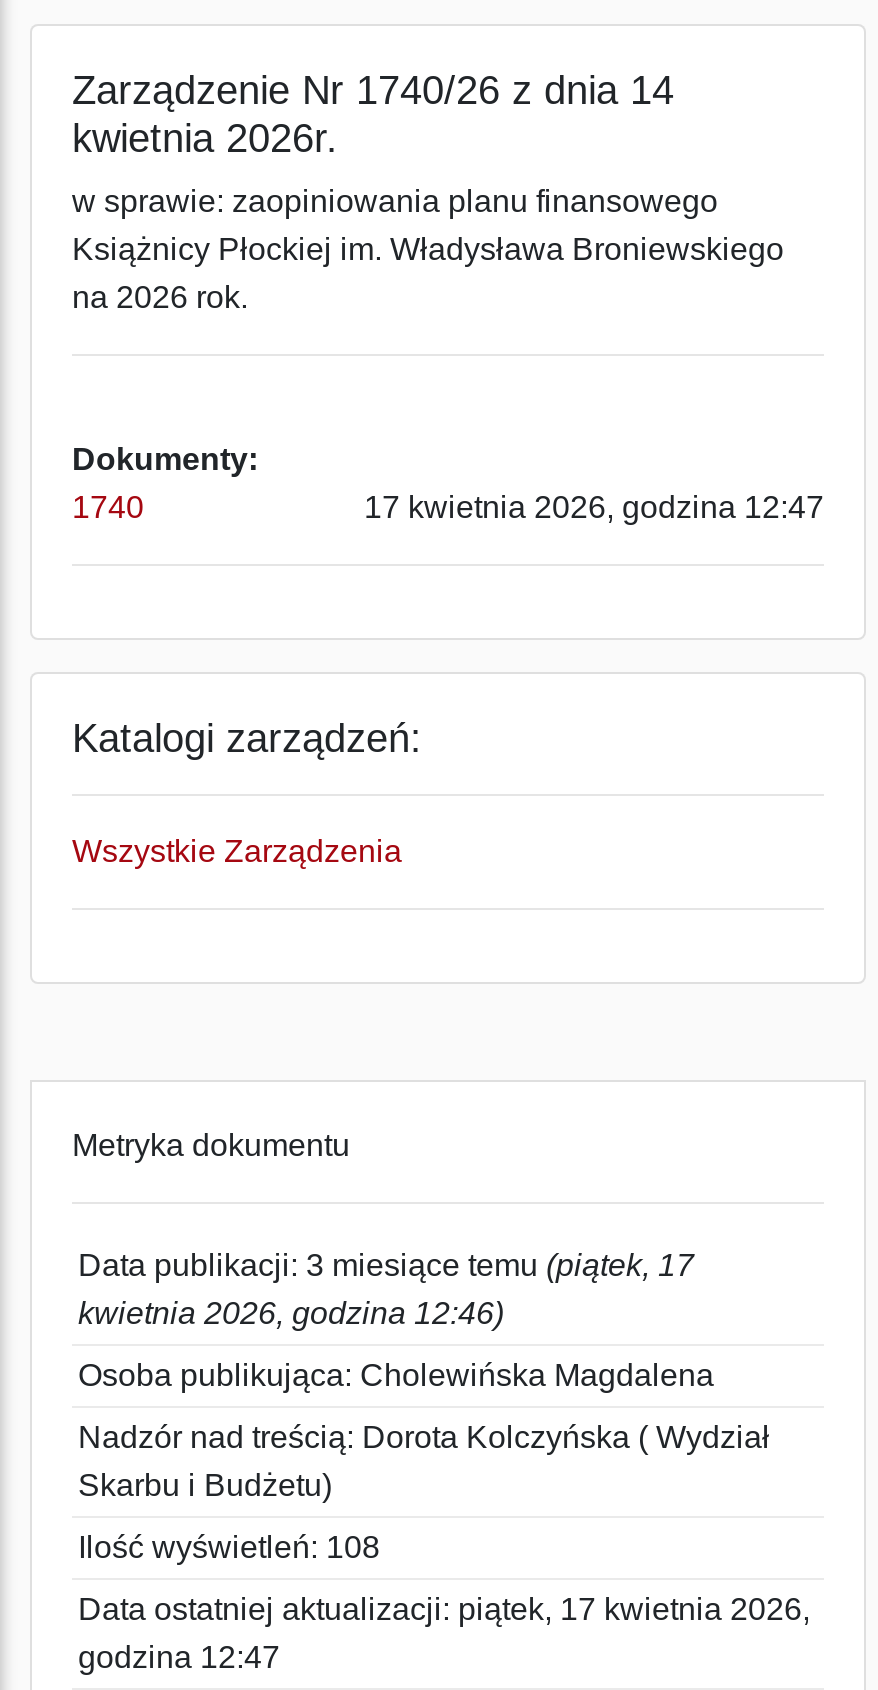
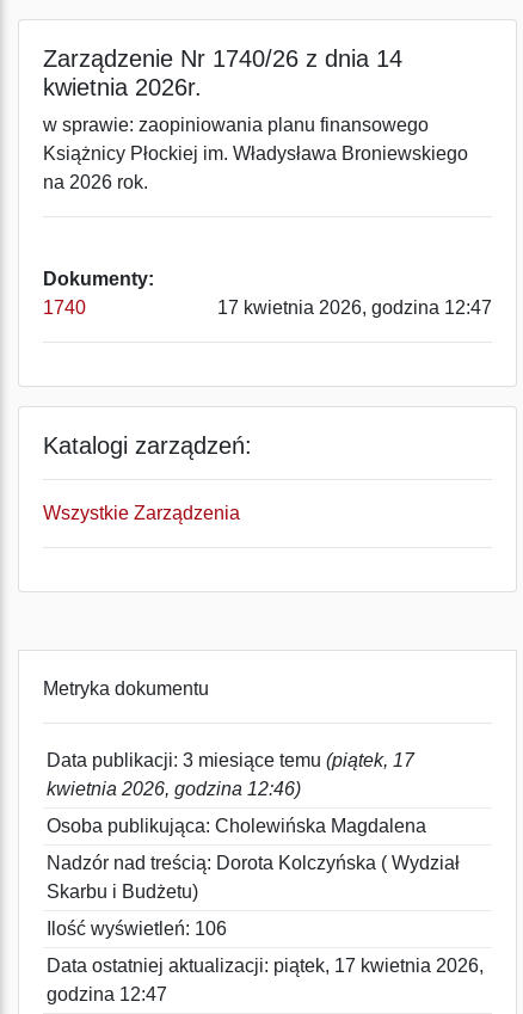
- Ilość wyświetleń: 108
+ Ilość wyświetleń: 106
